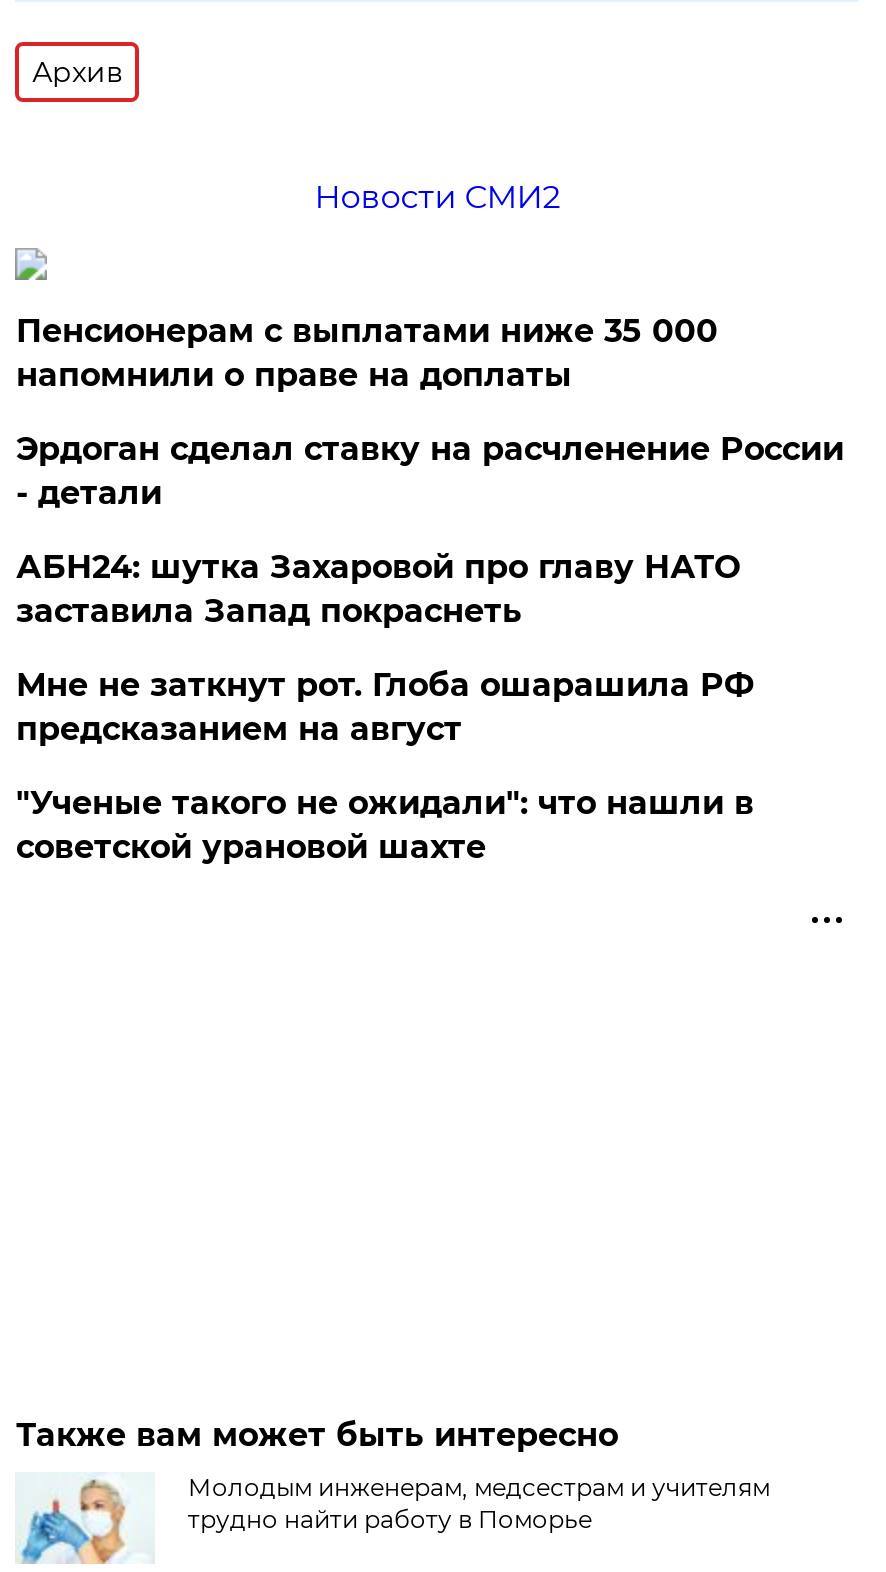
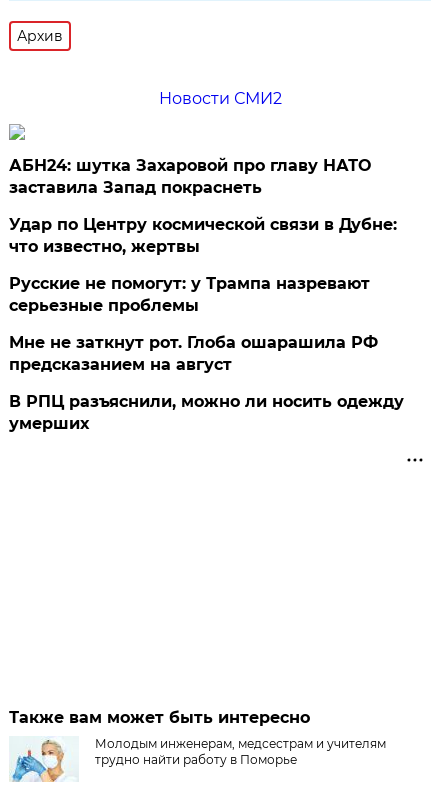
- Пенсионерам с выплатами ниже 35 000
- напомнили о праве на доплаты
- Эрдоган сделал ставку на расчленение России
- - детали

moved up: АБН24: шутка Захаровой про главу НАТО | заставила Запад покраснеть

+ Удар по Центру космической связи в Дубне:
+ что известно, жертвы
+ Русские не помогут: у Трампа назревают
+ серьезные проблемы

- "Ученые такого не ожидали": что нашли в
- советской урановой шахте
+ В РПЦ разъяснили, можно ли носить одежду
+ умерших
